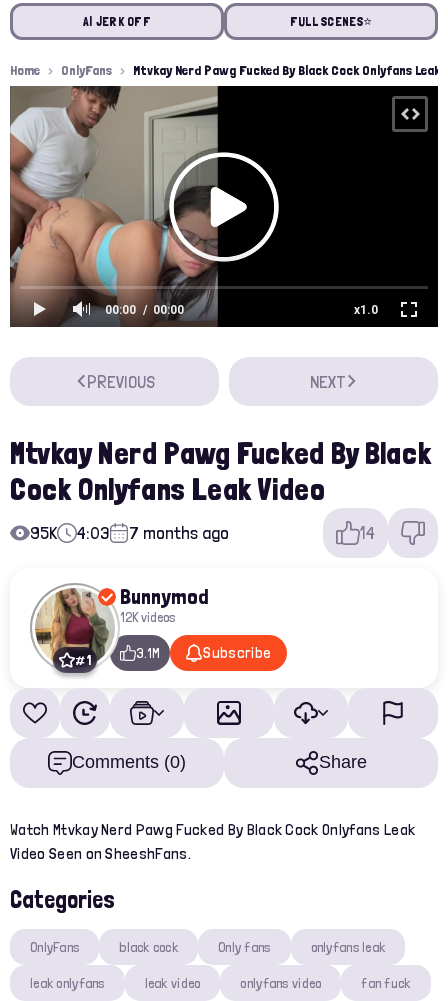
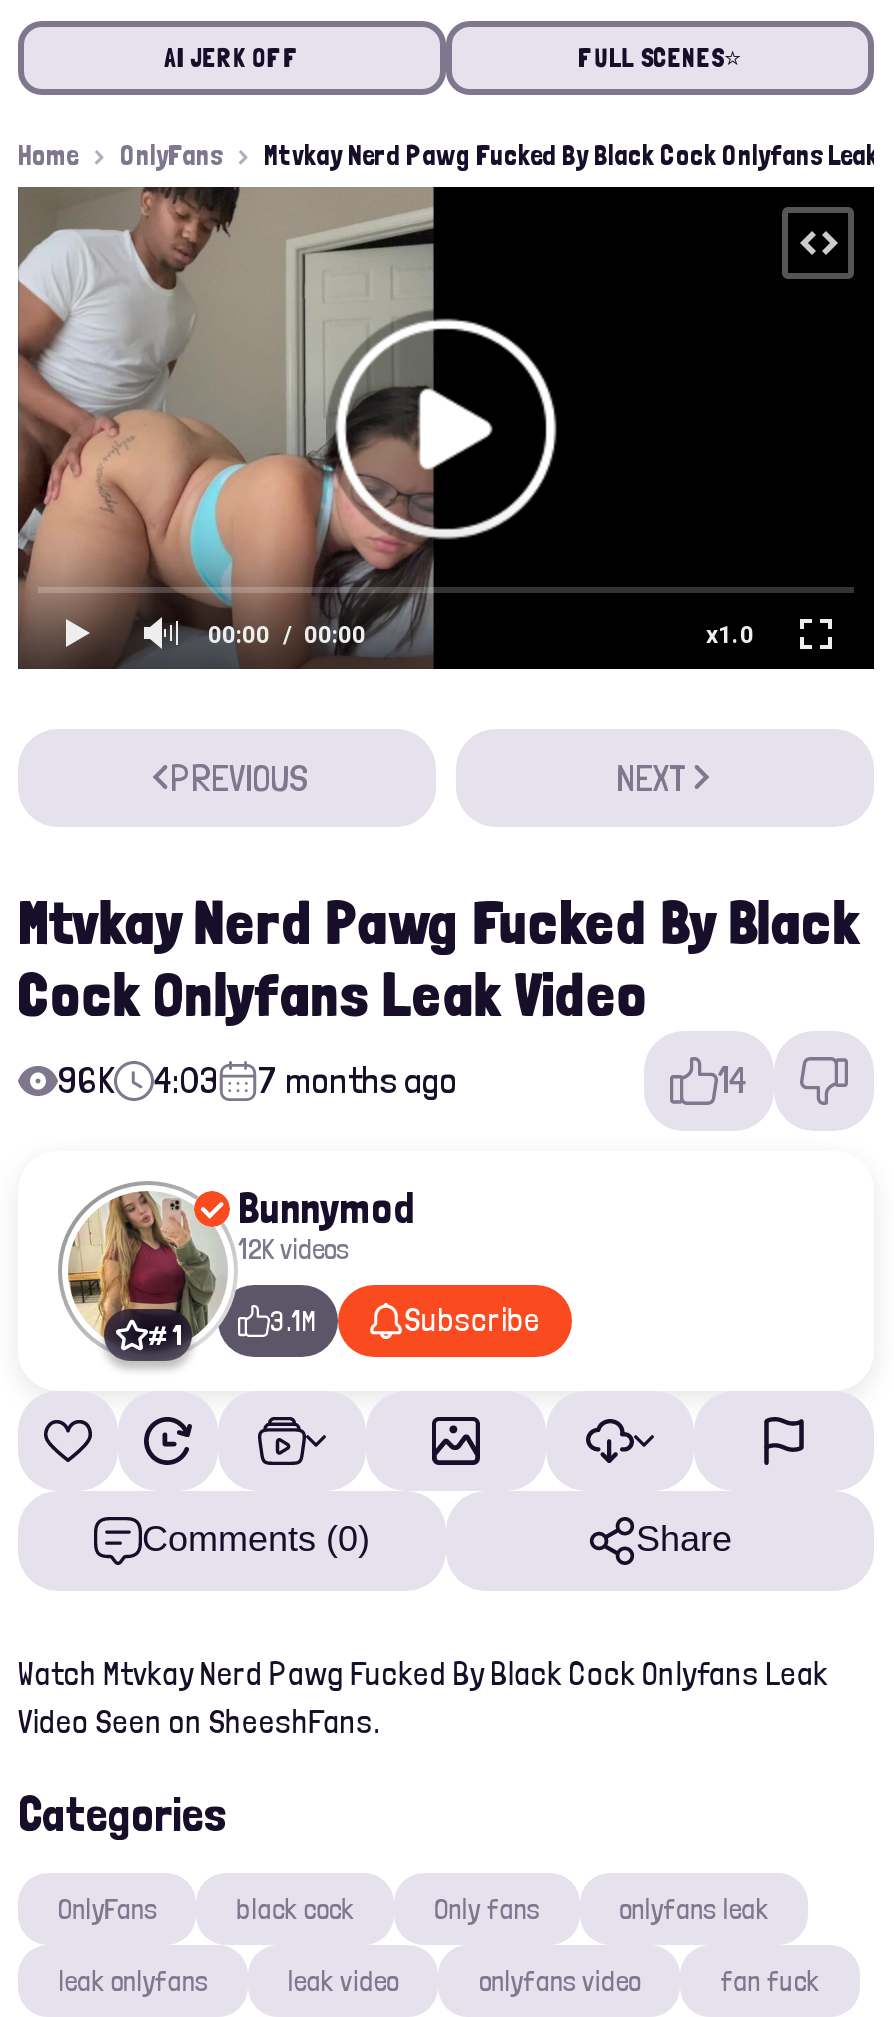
- 95K 4:03 7 months ago
+ 96K 4:03 7 months ago
